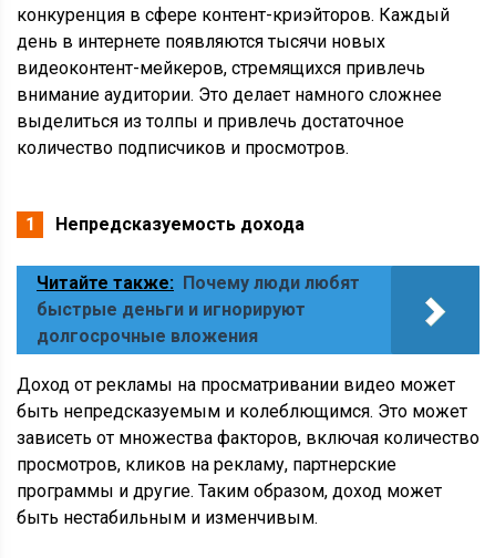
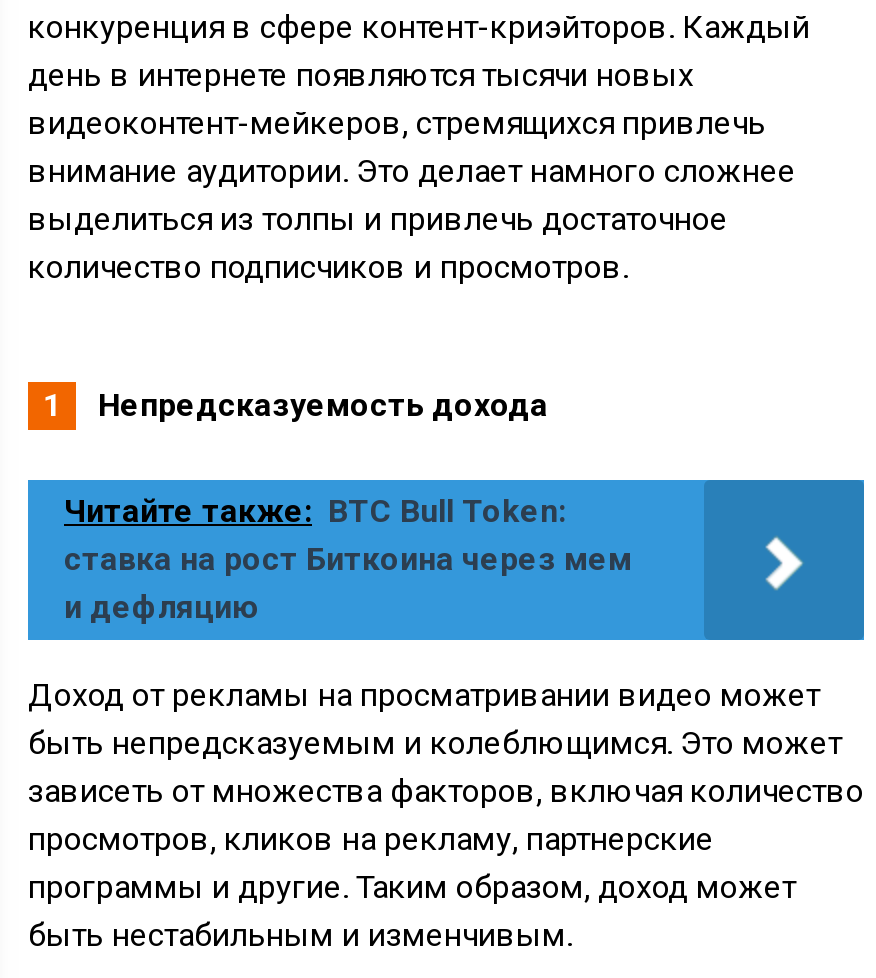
- Читайте также: Почему люди любят
- быстрые деньги и игнорируют
- долгосрочные вложения
+ Читайте также: BTC Bull Token:
+ ставка на рост Биткоина через мем
+ и дефляцию
